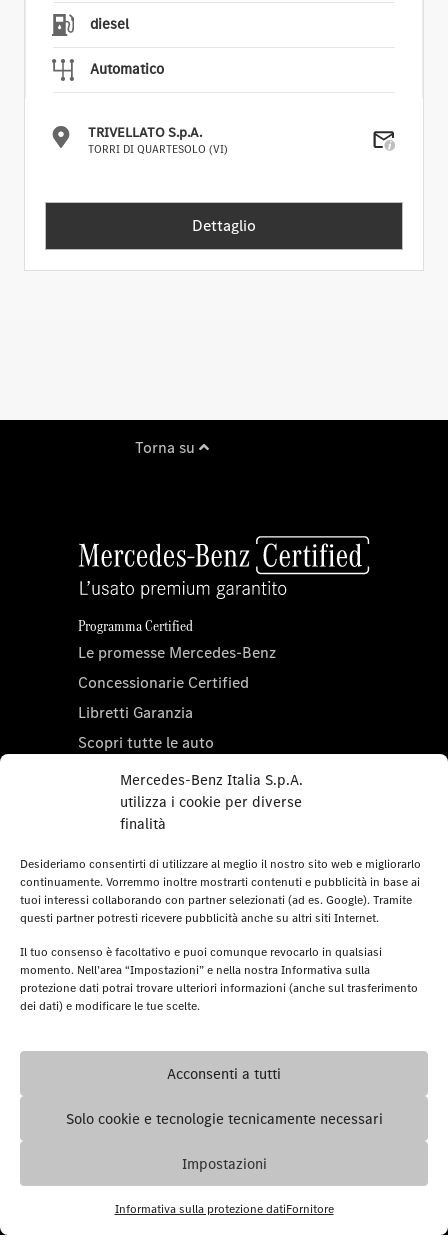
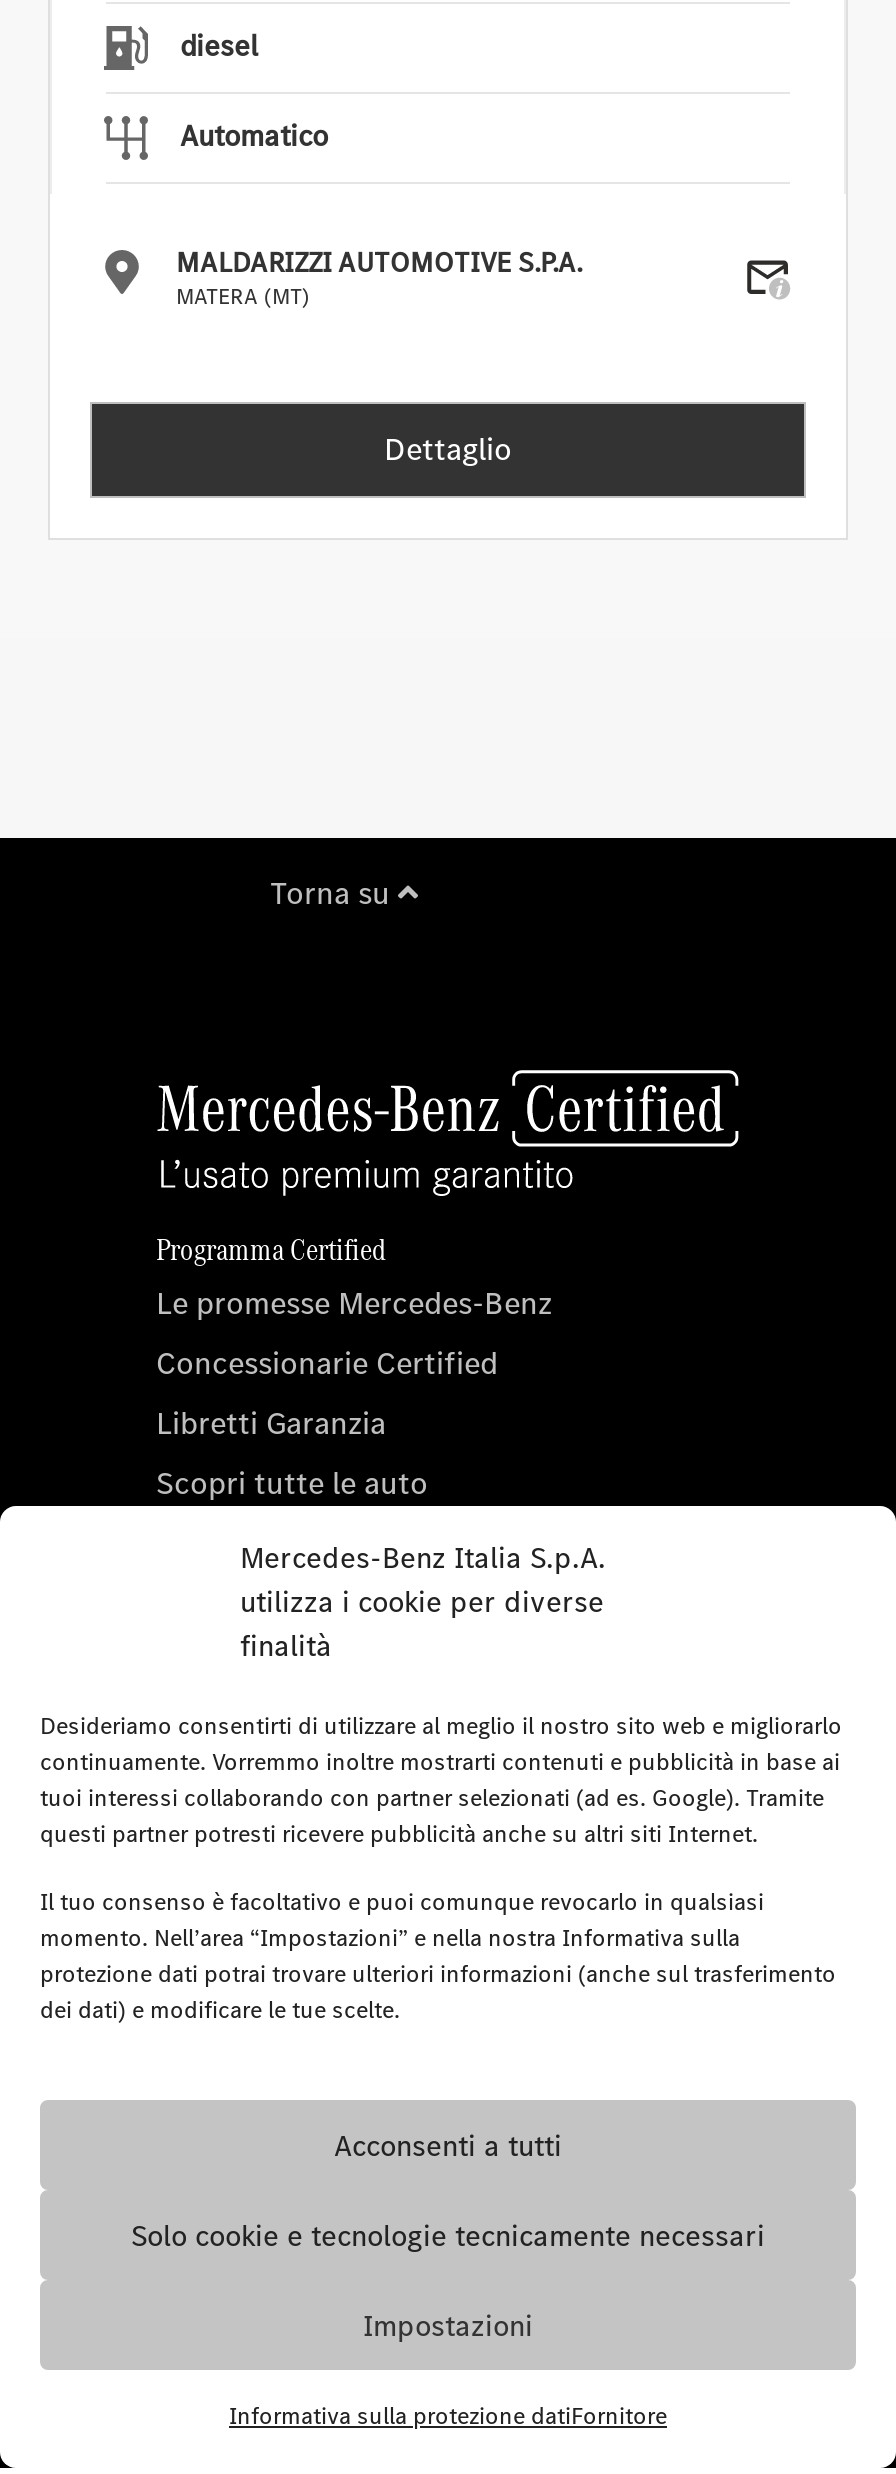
- TRIVELLATO S.p.A.
- TORRI DI QUARTESOLO (VI)
+ MALDARIZZI AUTOMOTIVE S.P.A.
+ MATERA (MT)
